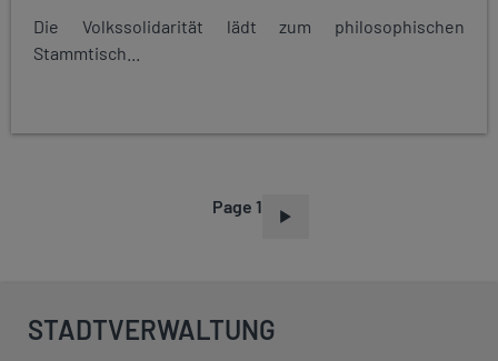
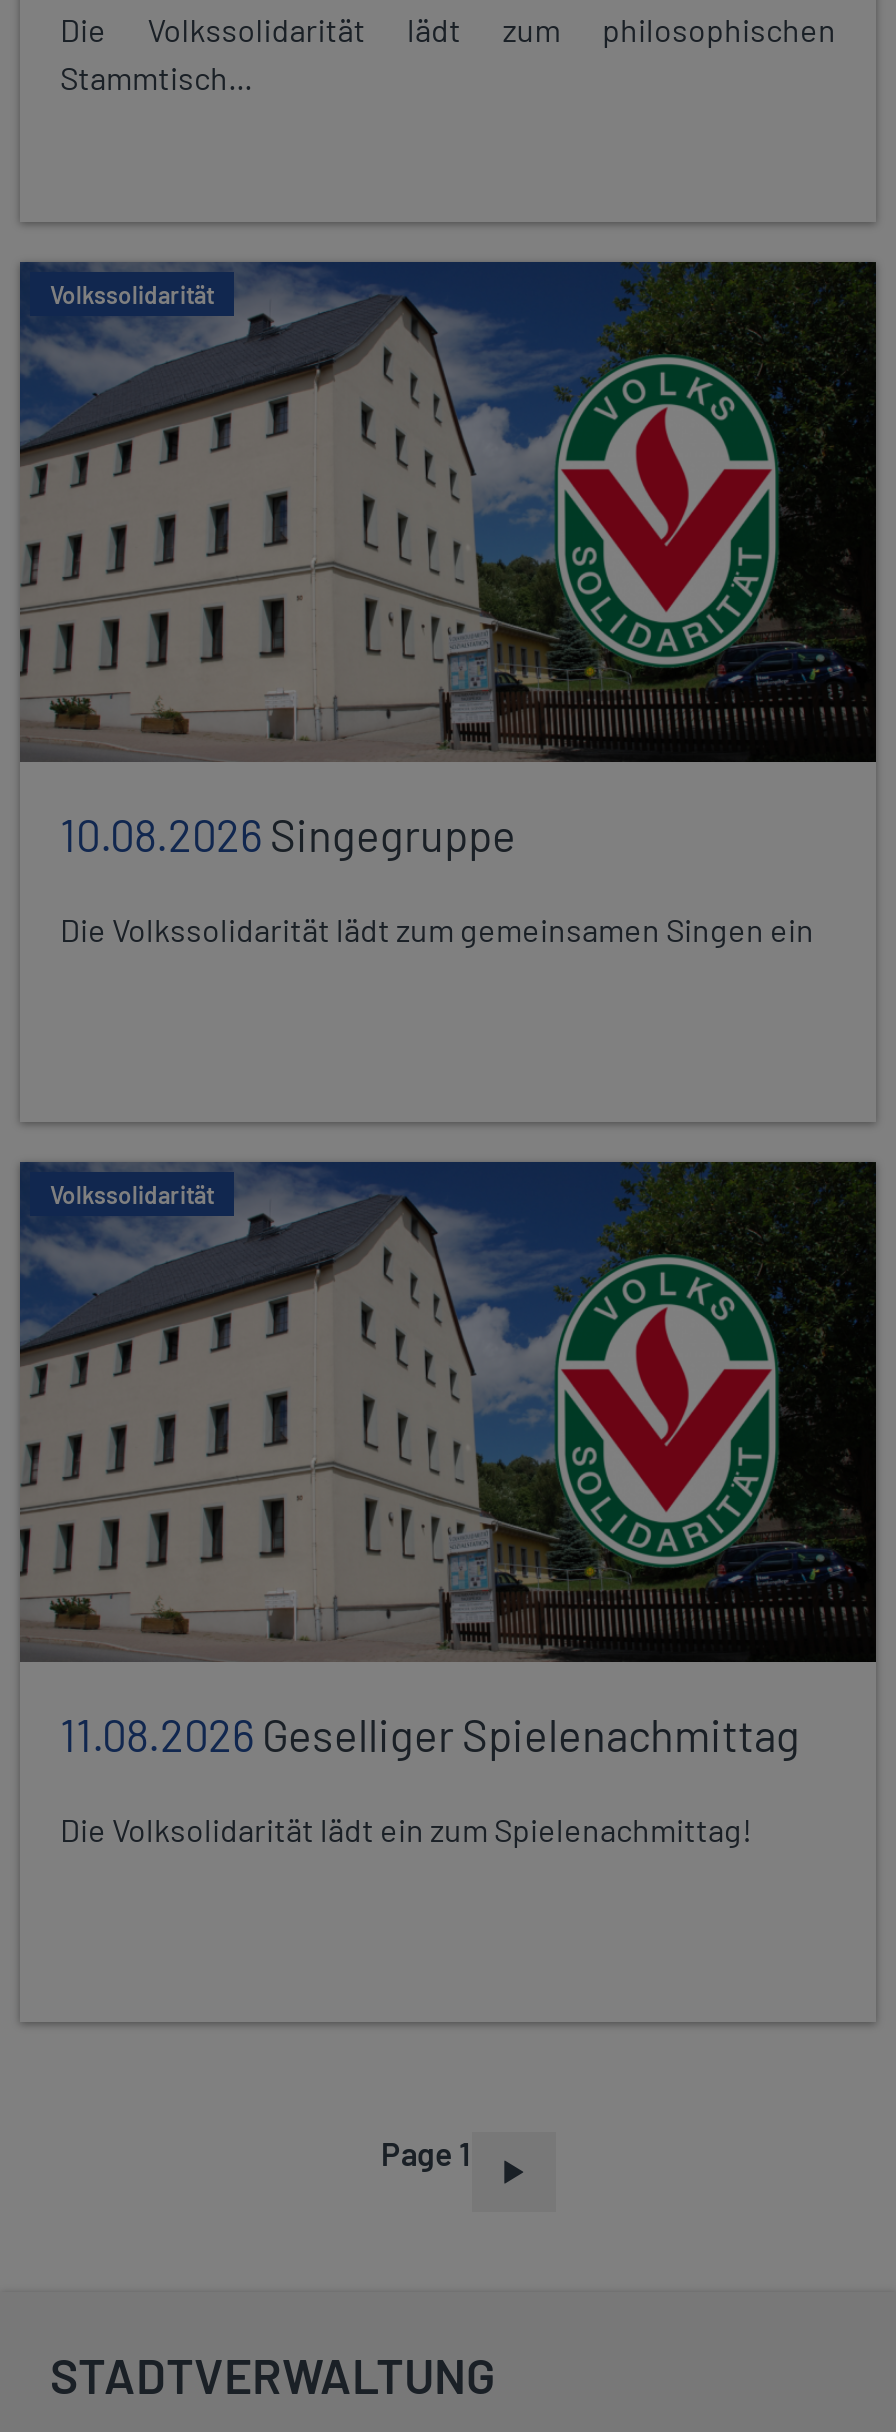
+ [image]
+ Volkssolidarität

+ [image]
+ Volkssolidarität

+ 10.08.2026 Singegruppe
+ Die Volkssolidarität lädt zum gemeinsamen Singen ein

+ 11.08.2026 Geselliger Spielenachmittag
+ Die Volksolidarität lädt ein zum Spielenachmittag!
